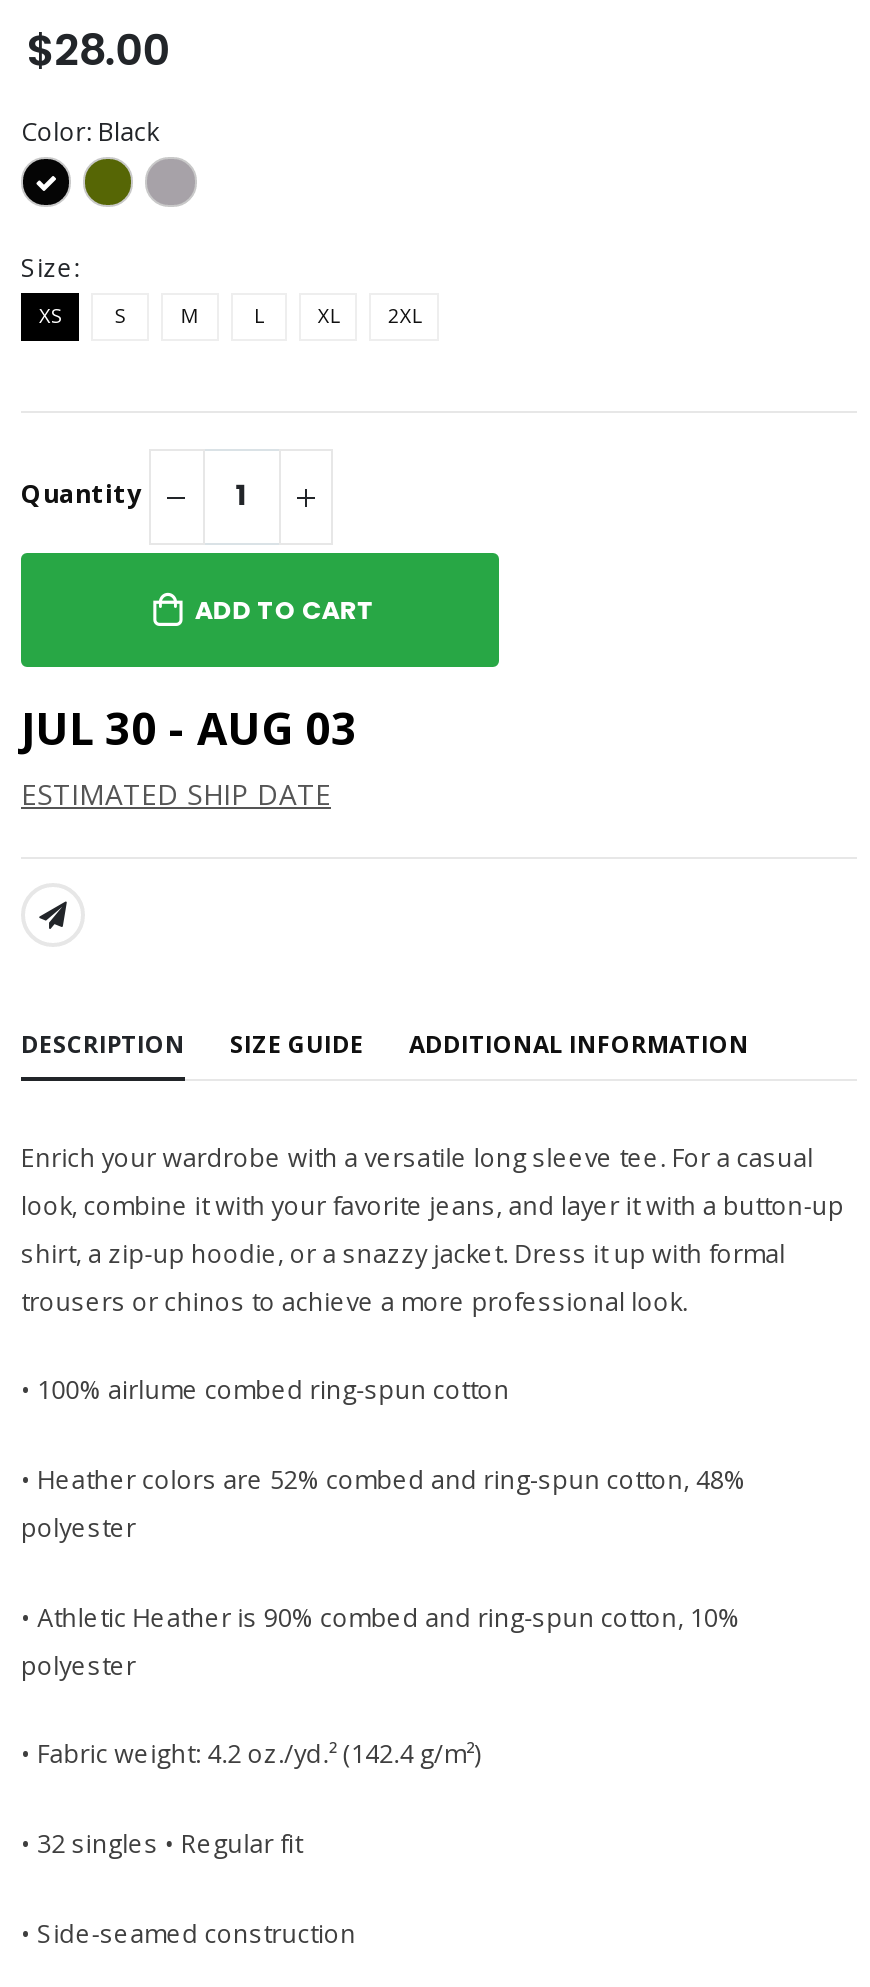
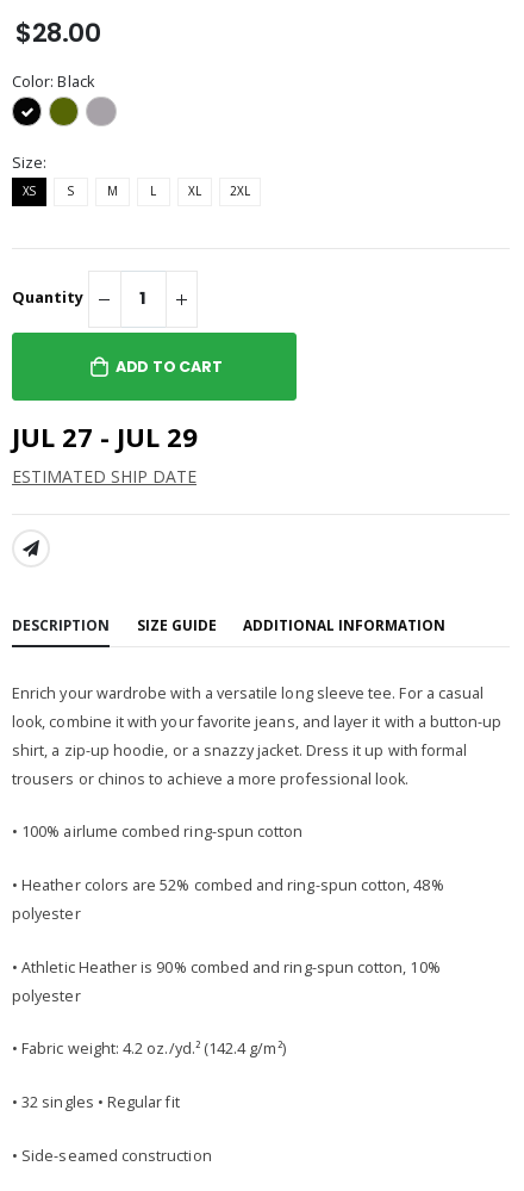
- JUL 30 - AUG 03
+ JUL 27 - JUL 29
